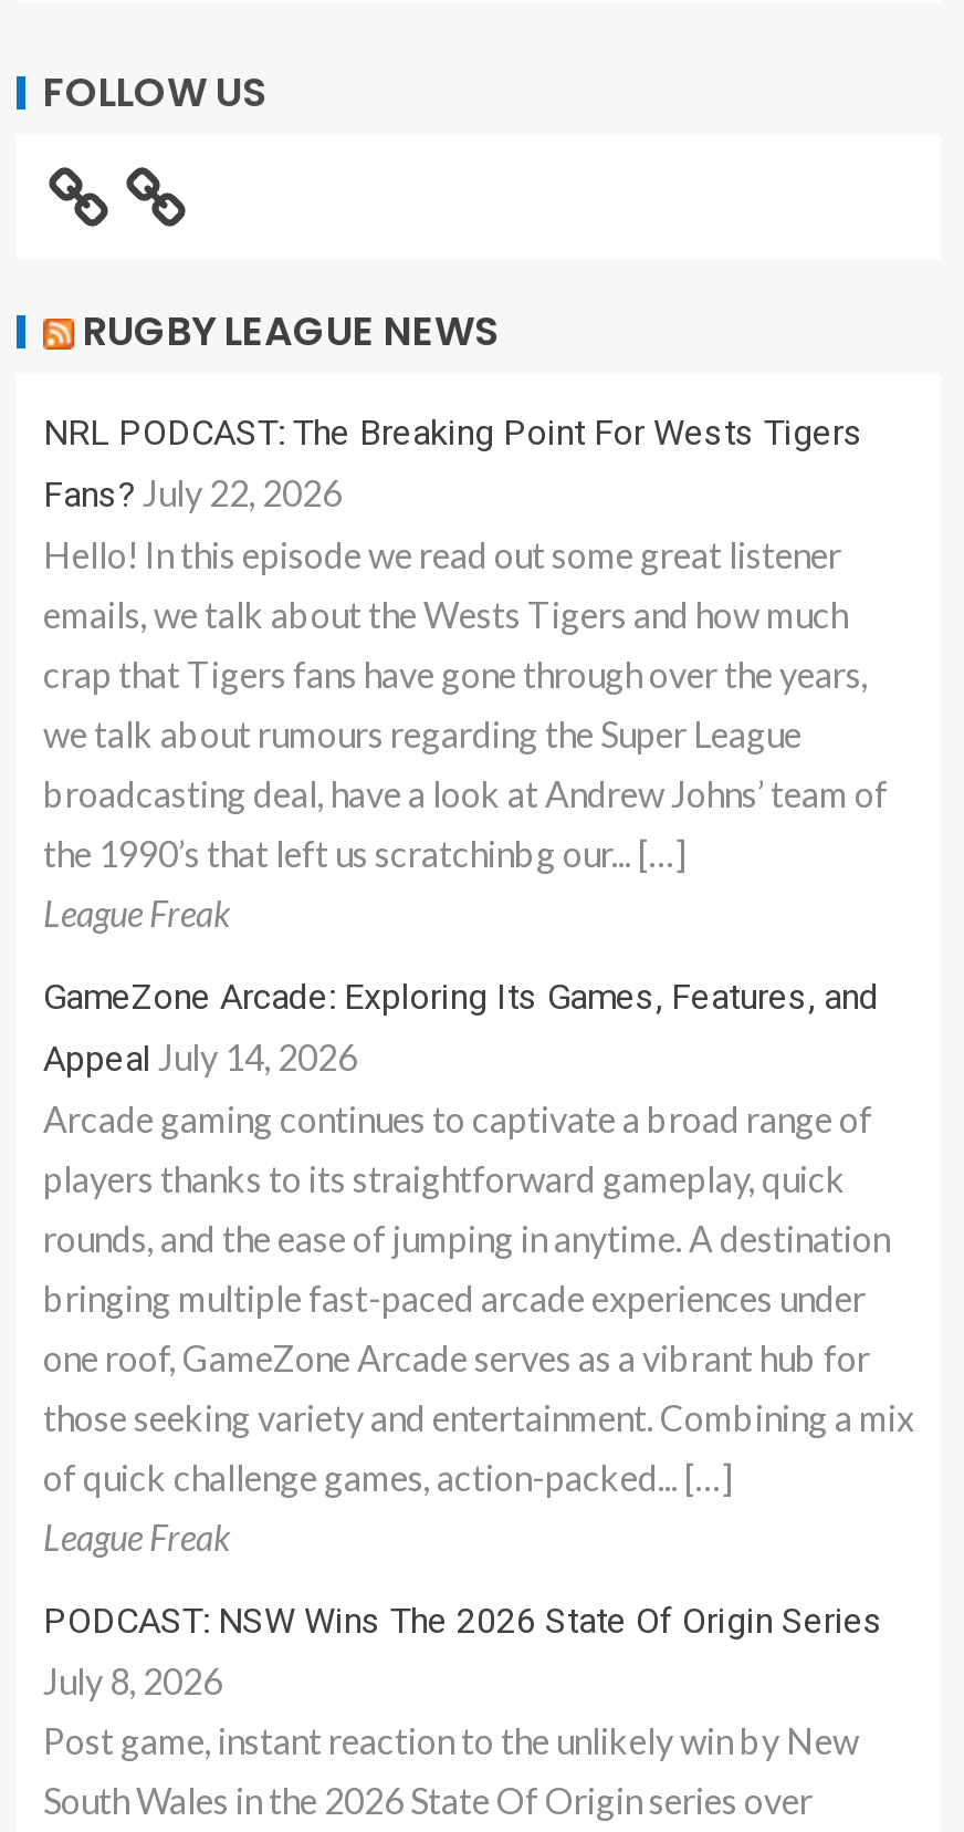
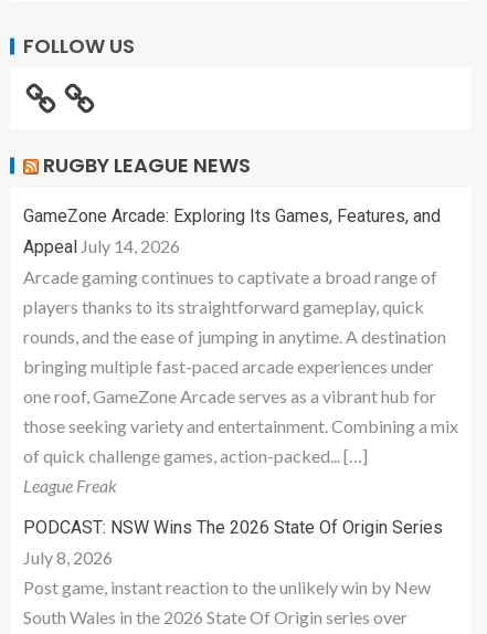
- NRL PODCAST: The Breaking Point For Wests Tigers
- Fans? July 22, 2026
- Hello! In this episode we read out some great listener
- emails, we talk about the Wests Tigers and how much
- crap that Tigers fans have gone through over the years,
- we talk about rumours regarding the Super League
- broadcasting deal, have a look at Andrew Johns’ team of
- the 1990’s that left us scratchinbg our... […]
- League Freak
